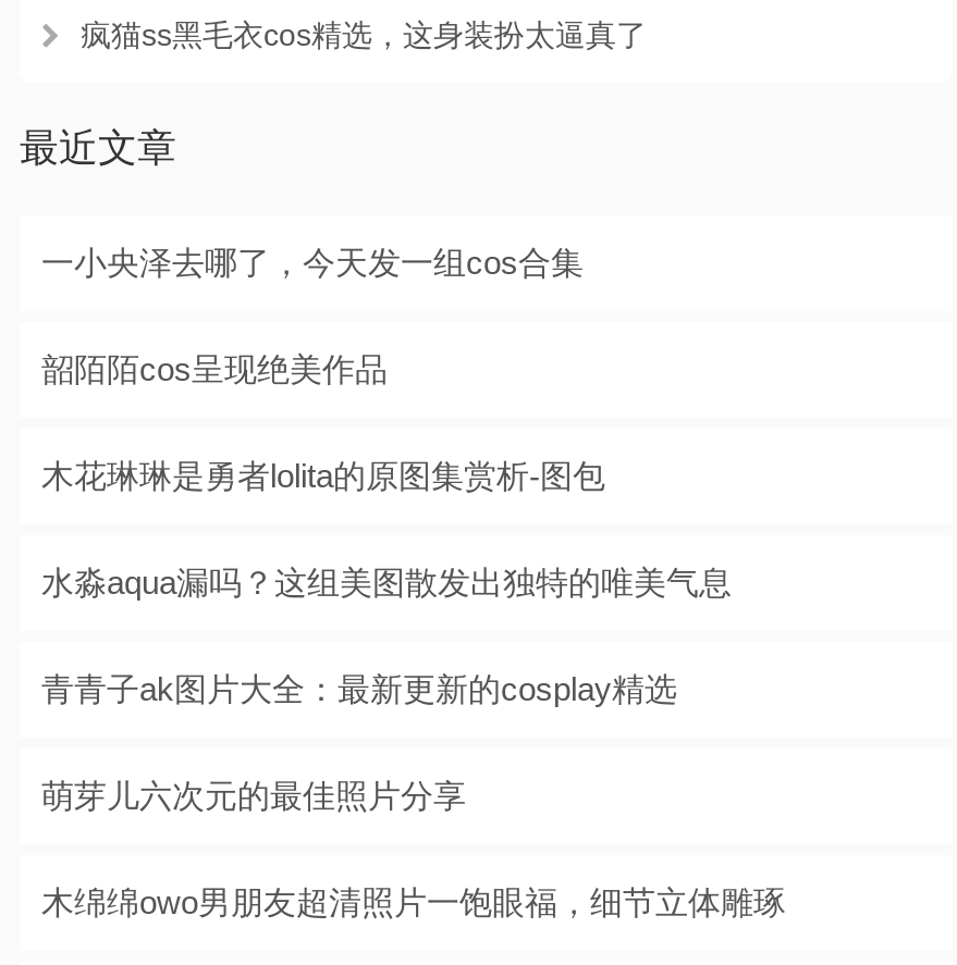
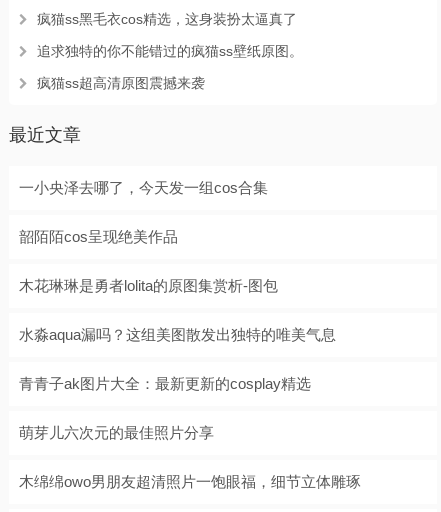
+ 追求独特的你不能错过的疯猫ss壁纸原图。
+ 疯猫ss超高清原图震撼来袭
